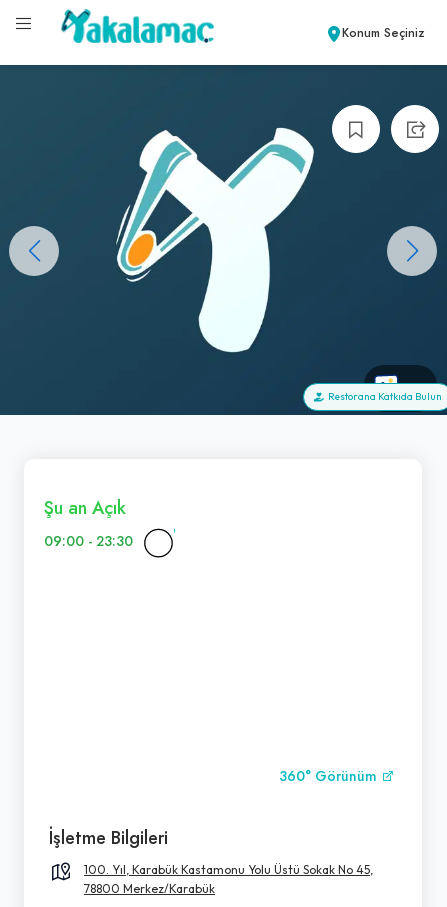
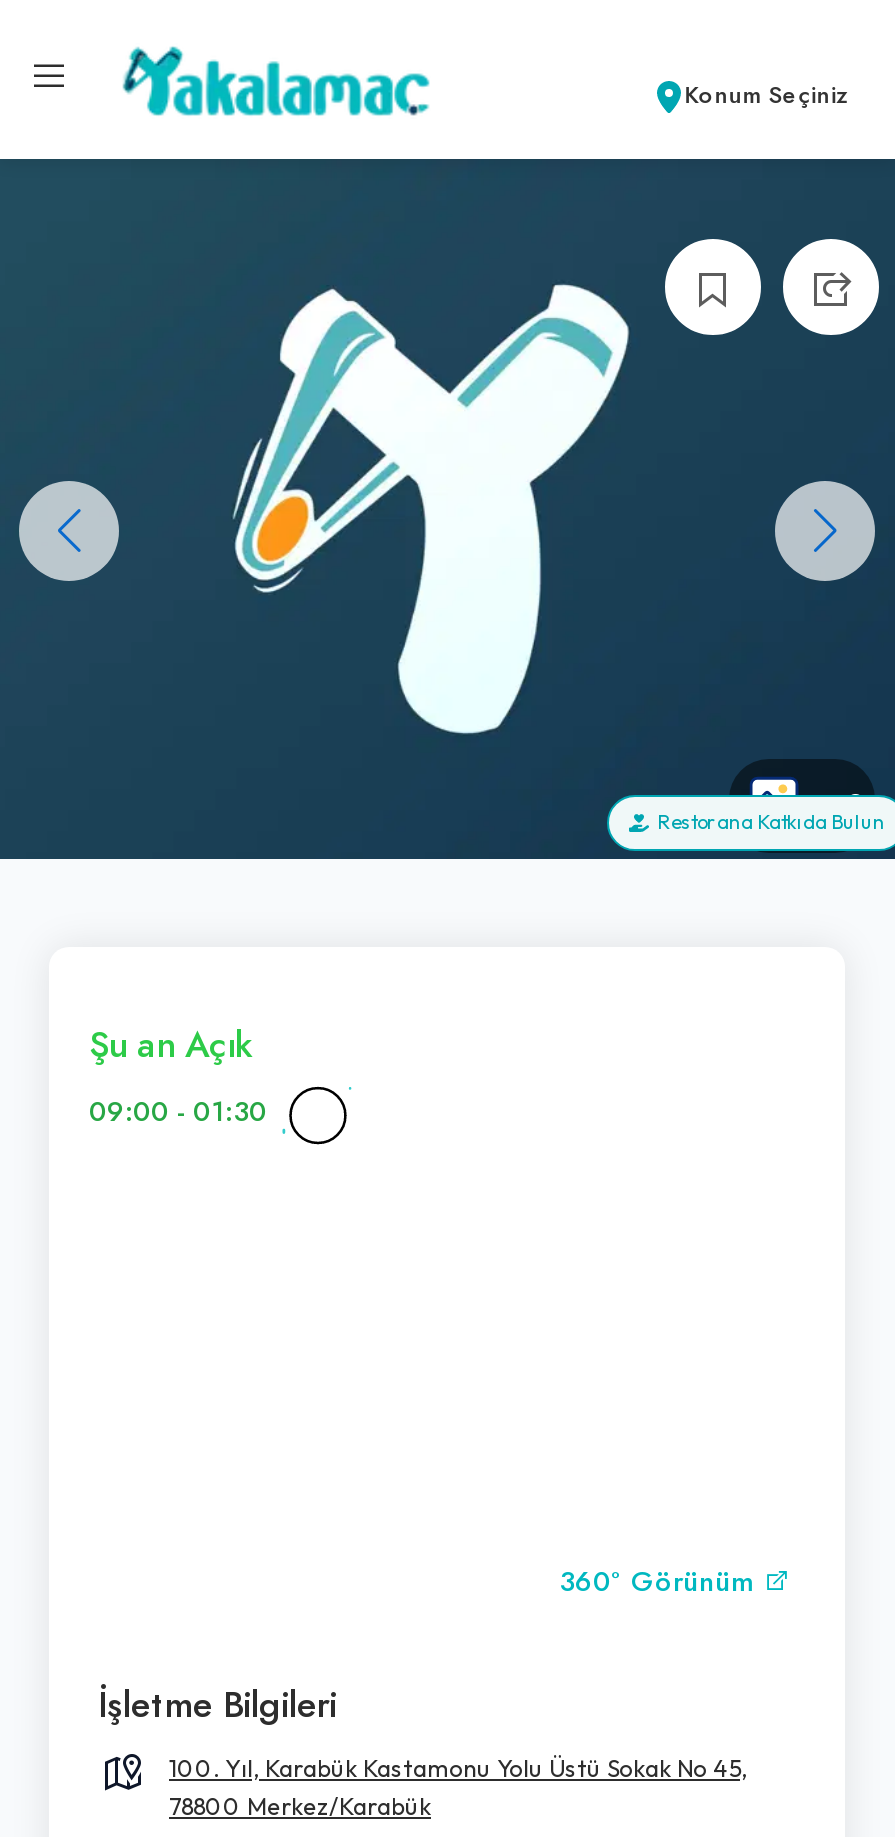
- 09:00 - 23:30
+ 09:00 - 01:30
